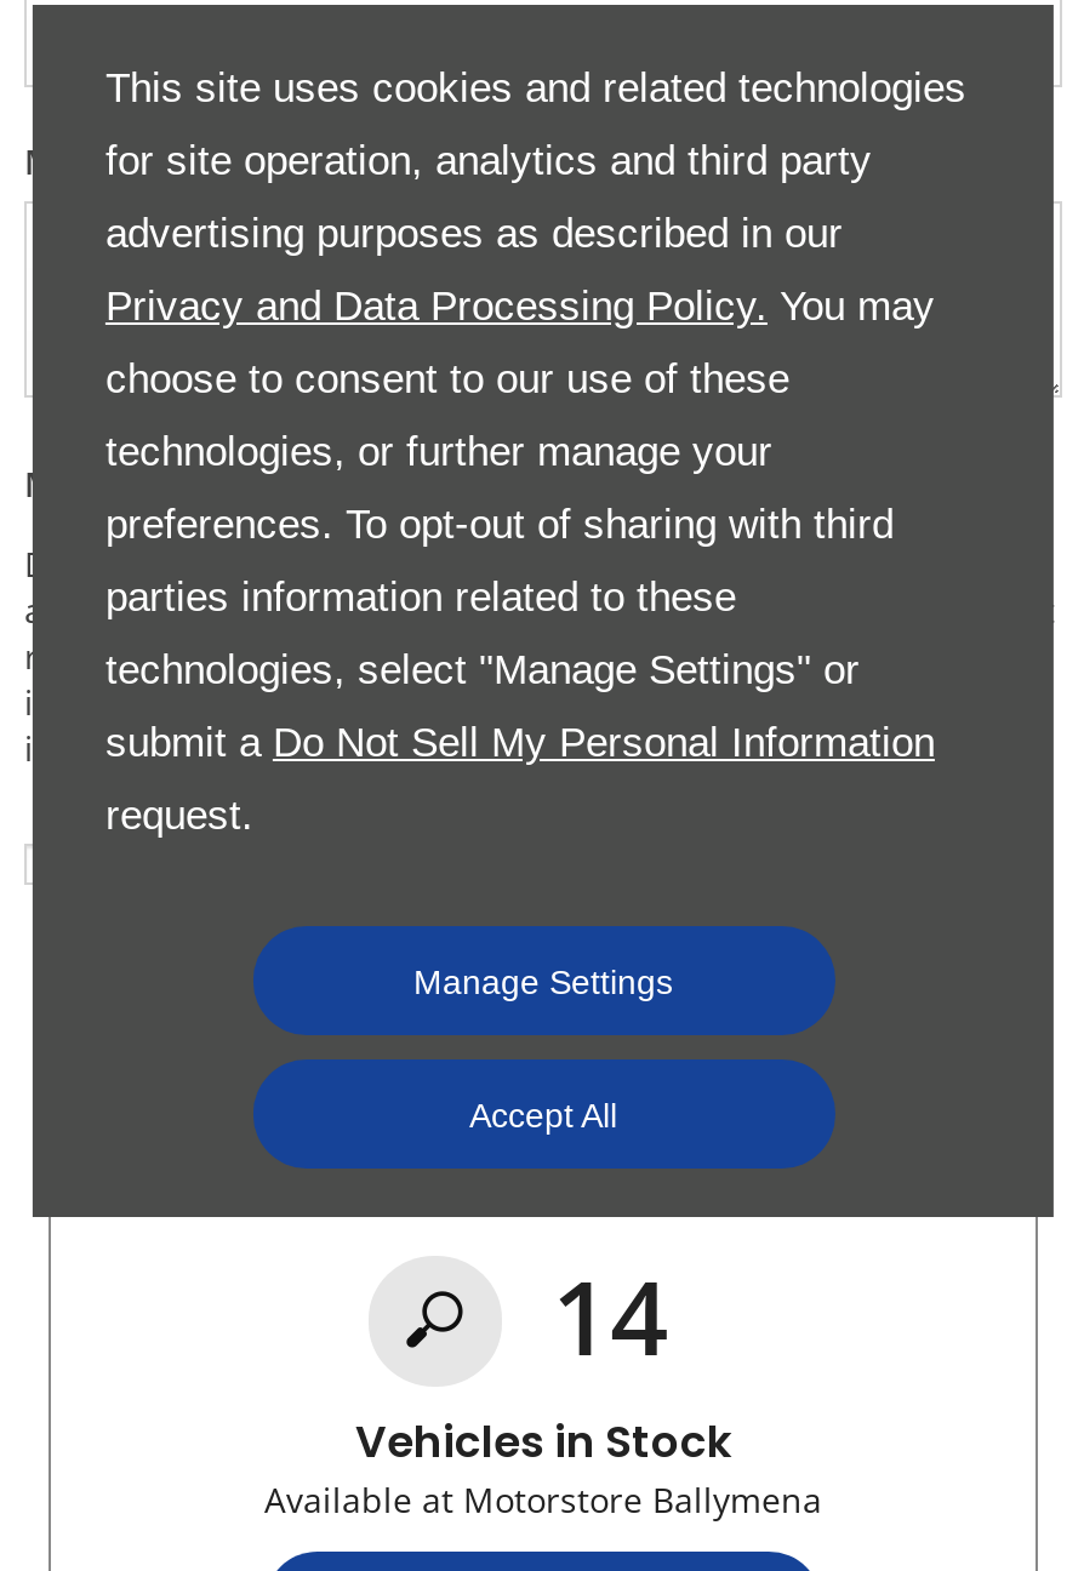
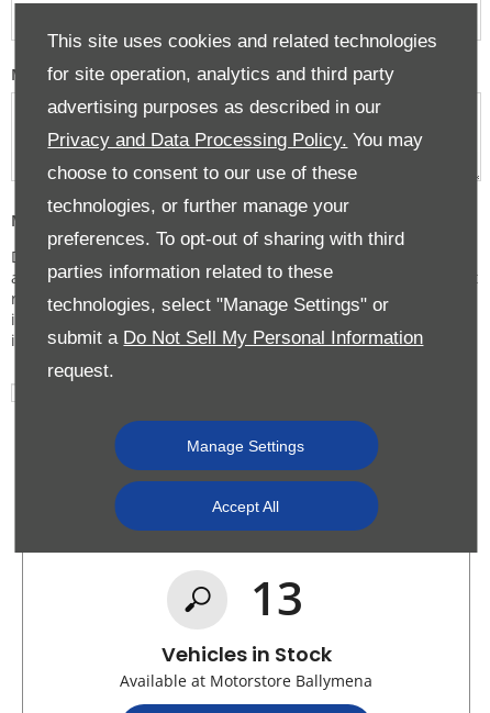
- 14
+ 13
